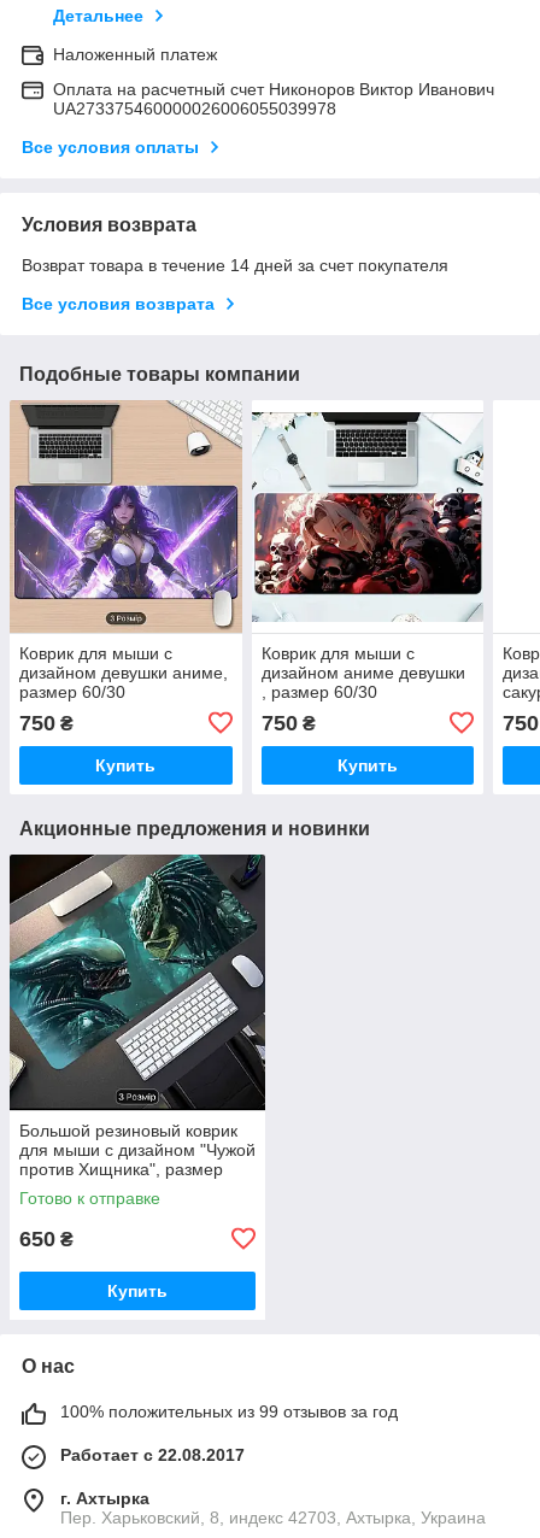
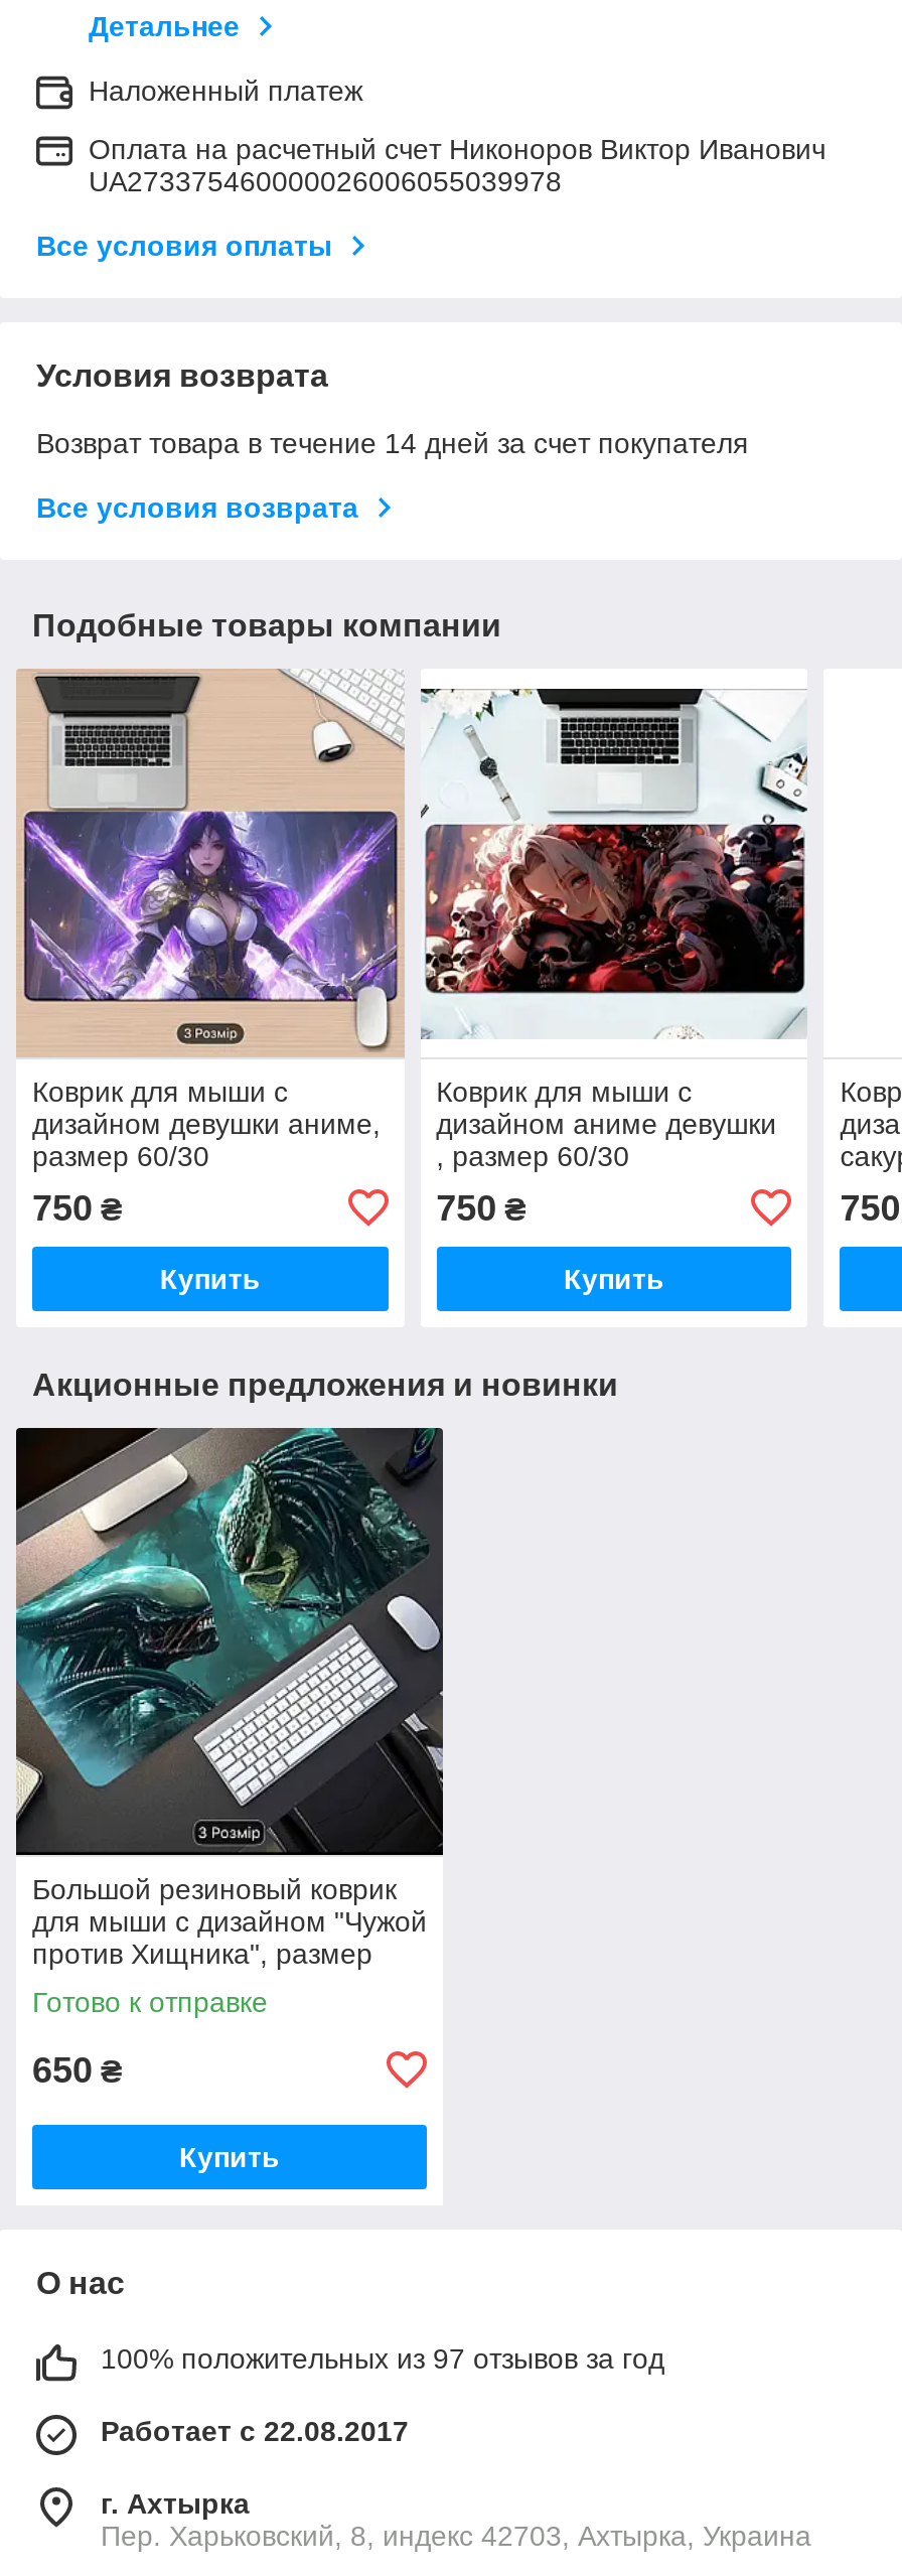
- 100% положительных из 99 отзывов за год
+ 100% положительных из 97 отзывов за год
